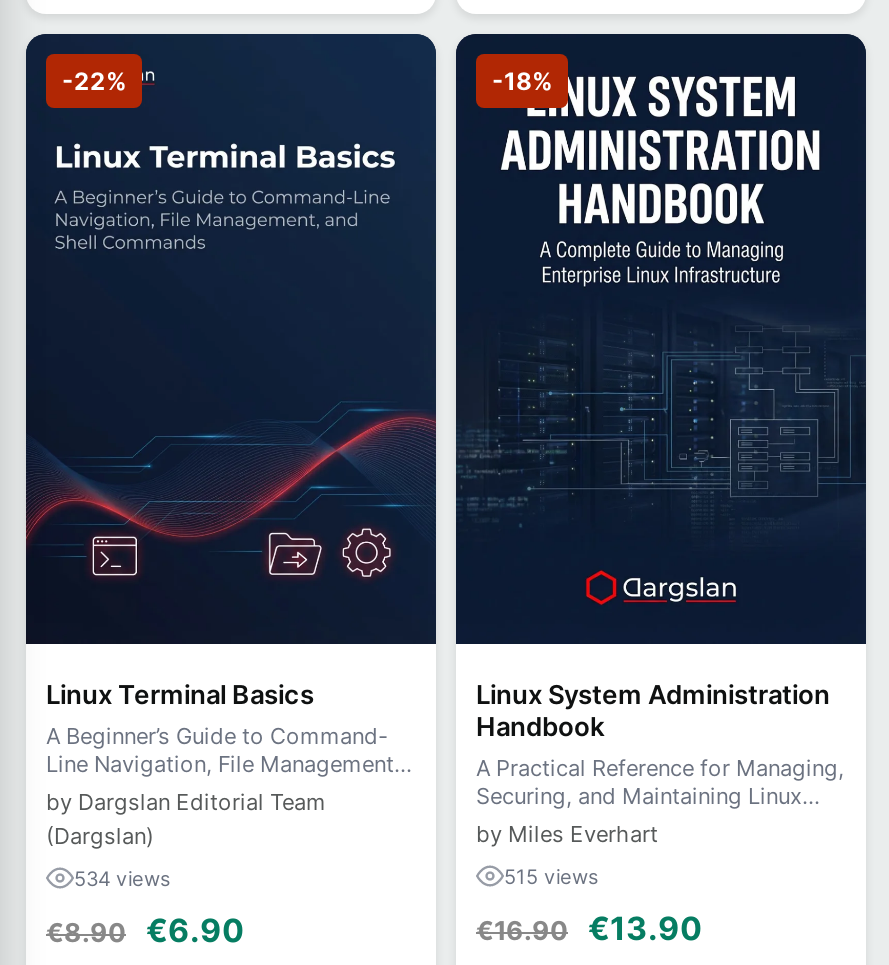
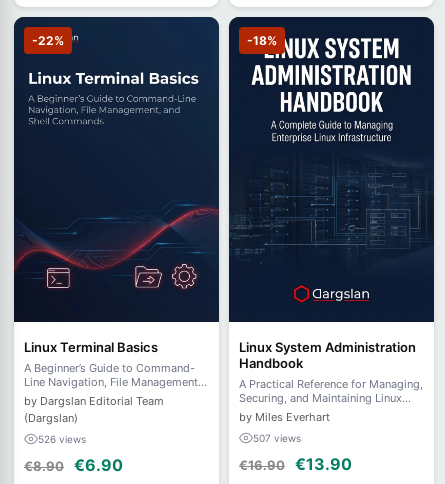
- 534 views
+ 526 views

- 515 views
+ 507 views
